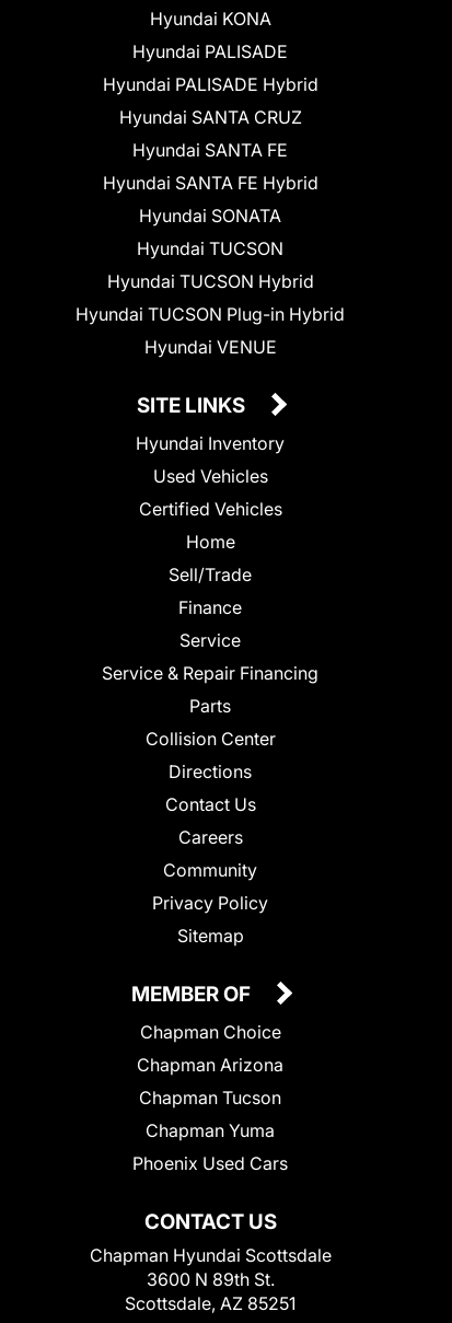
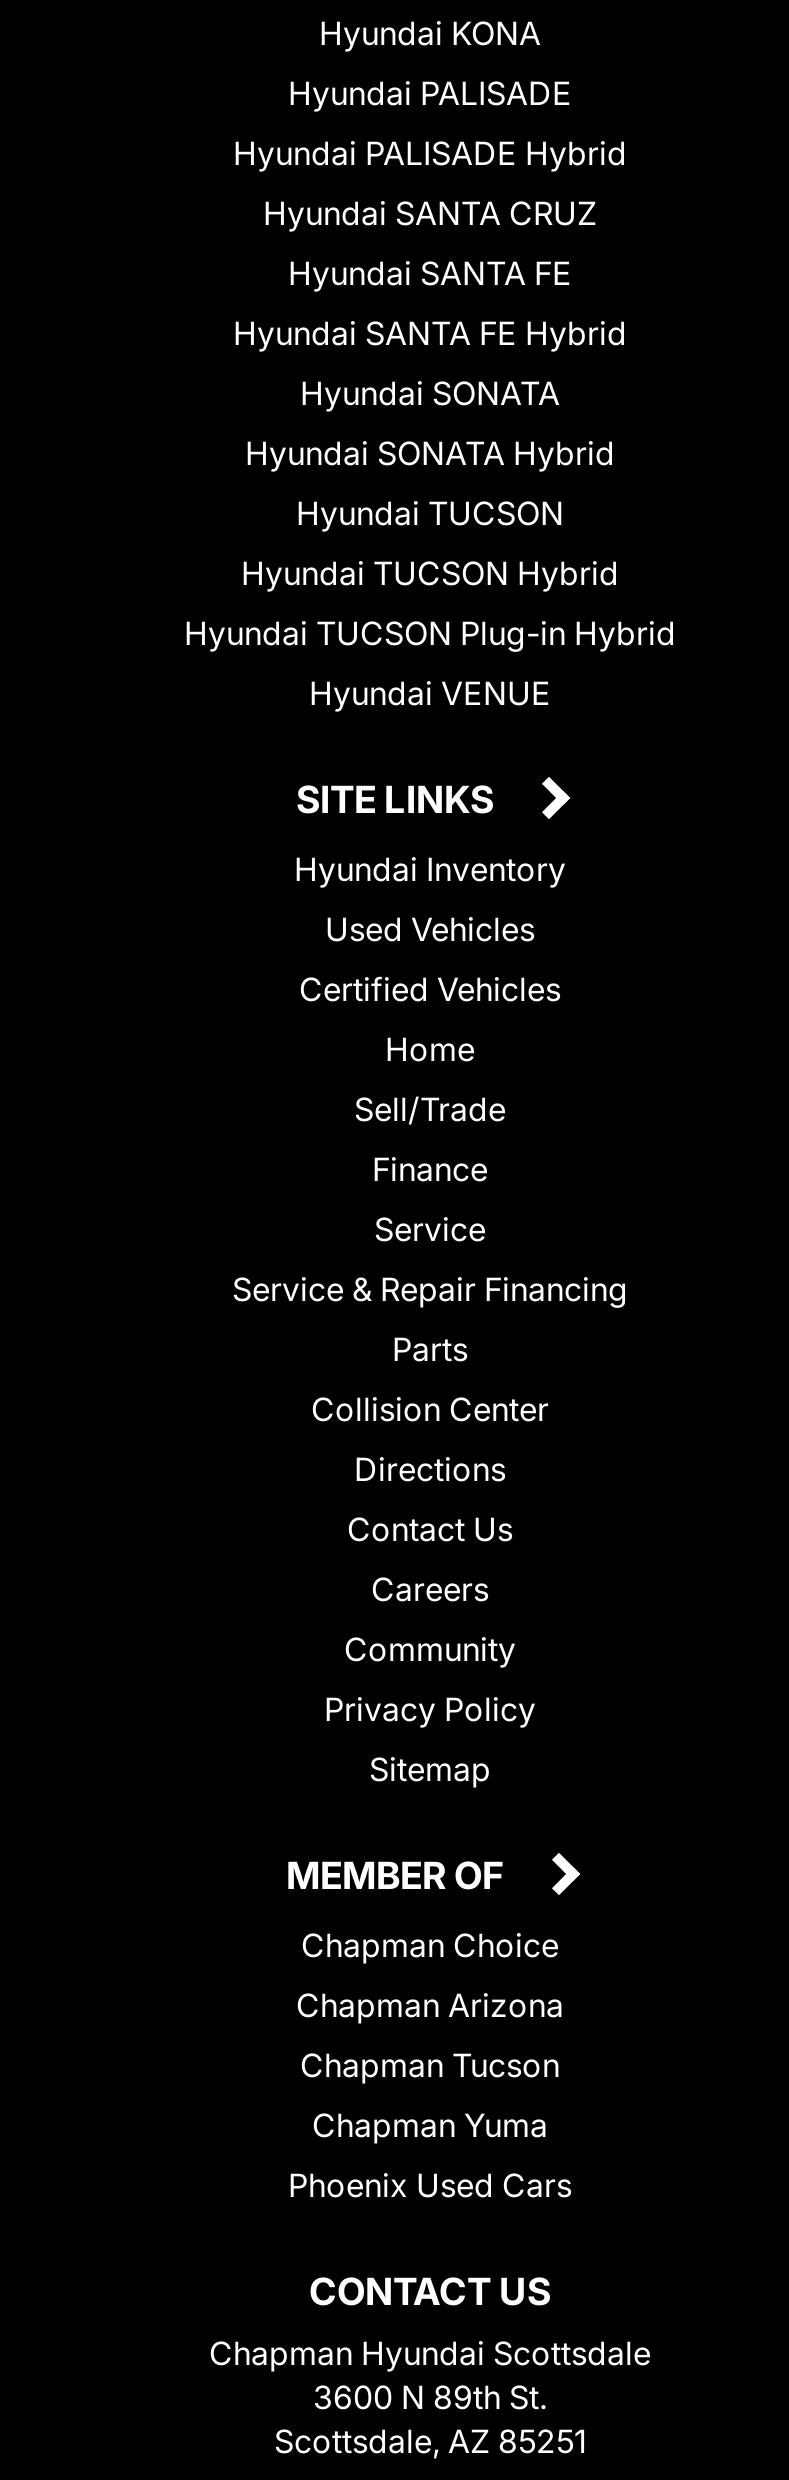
+ Hyundai SONATA Hybrid
